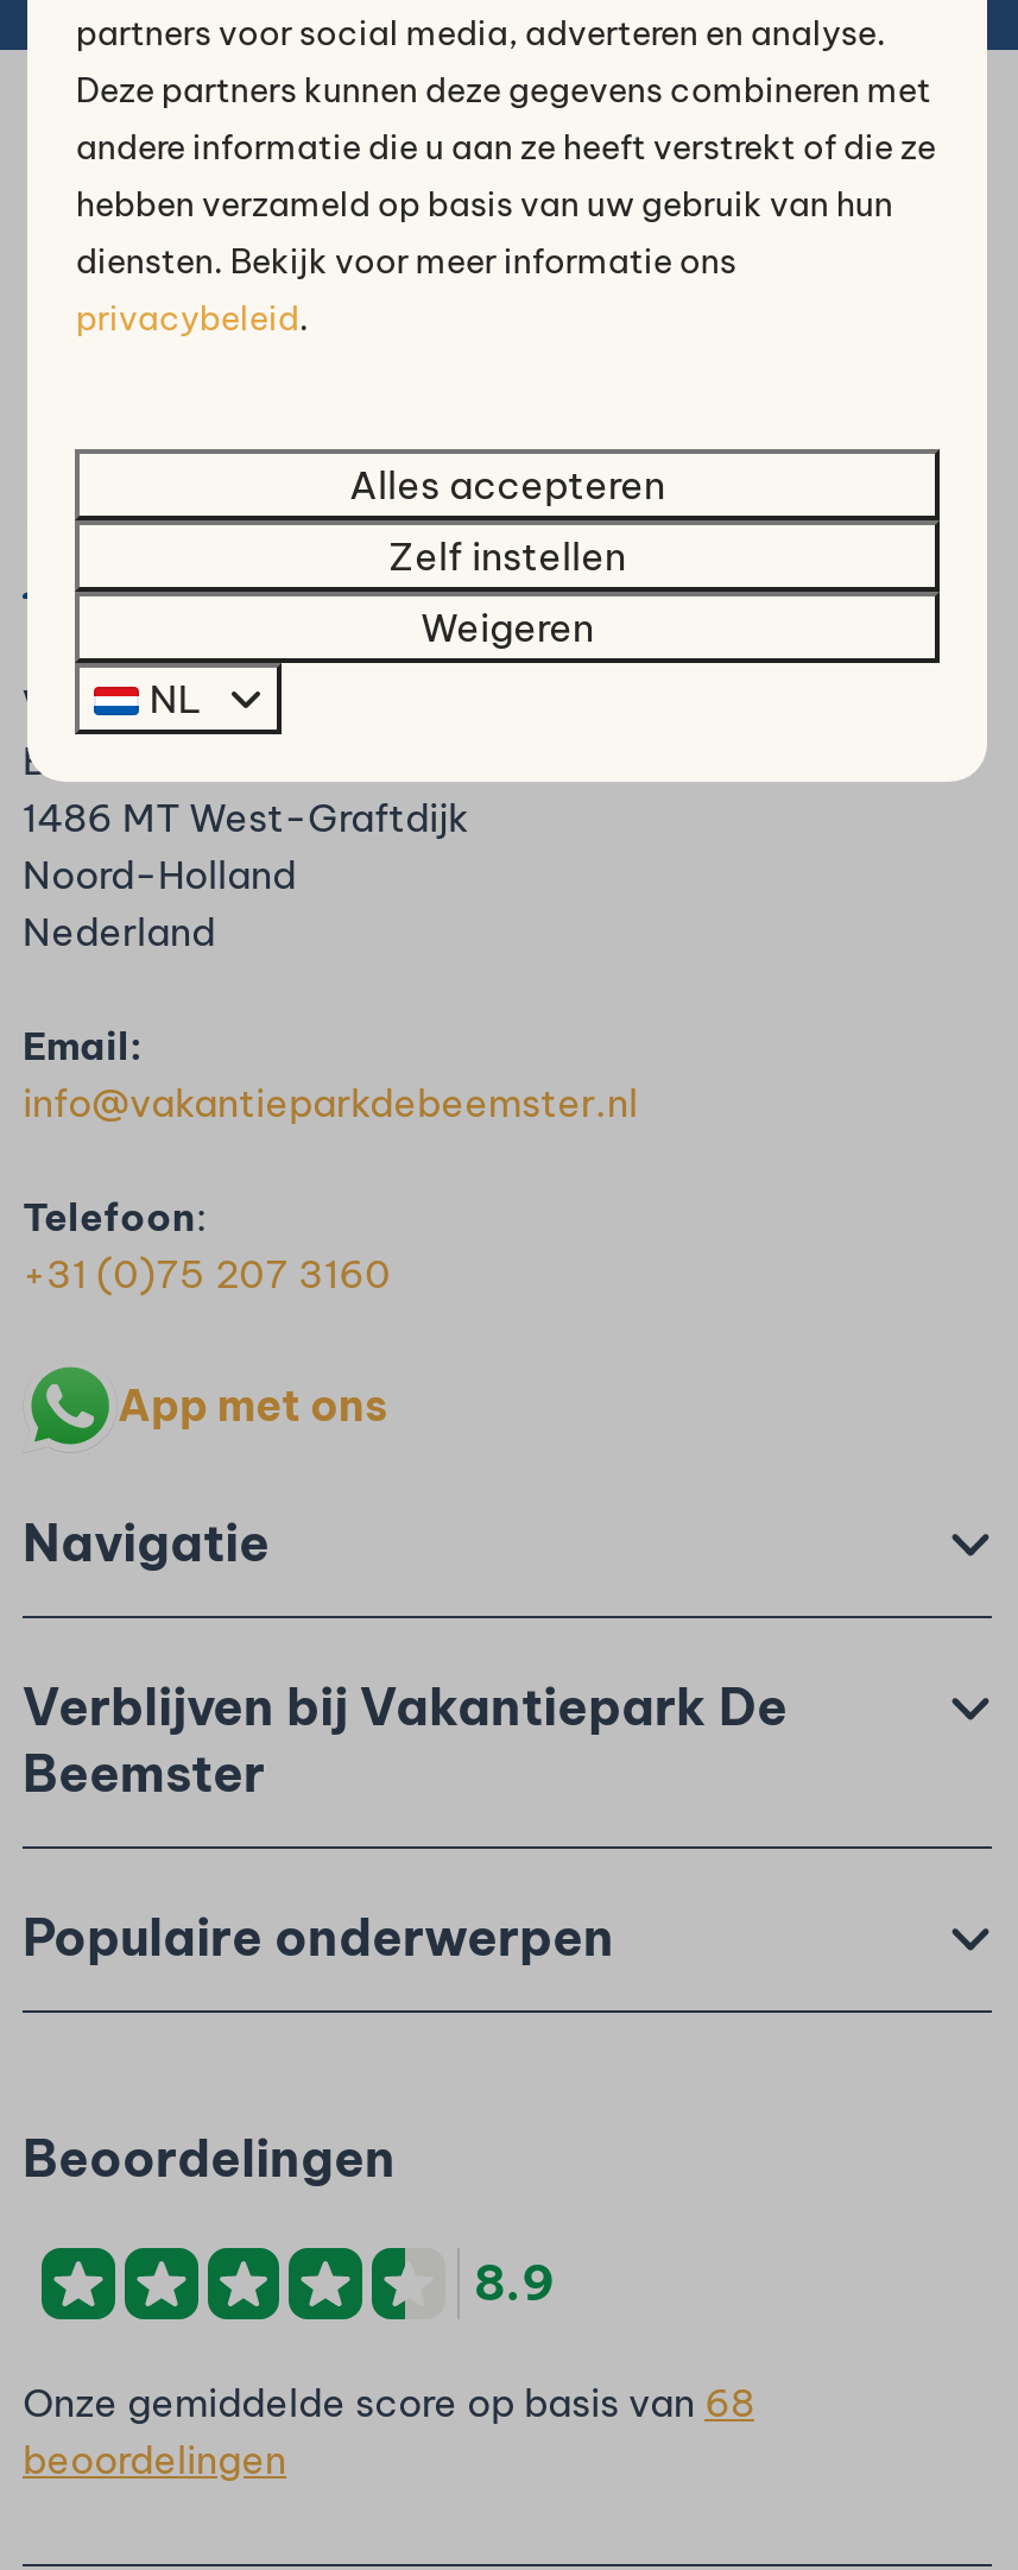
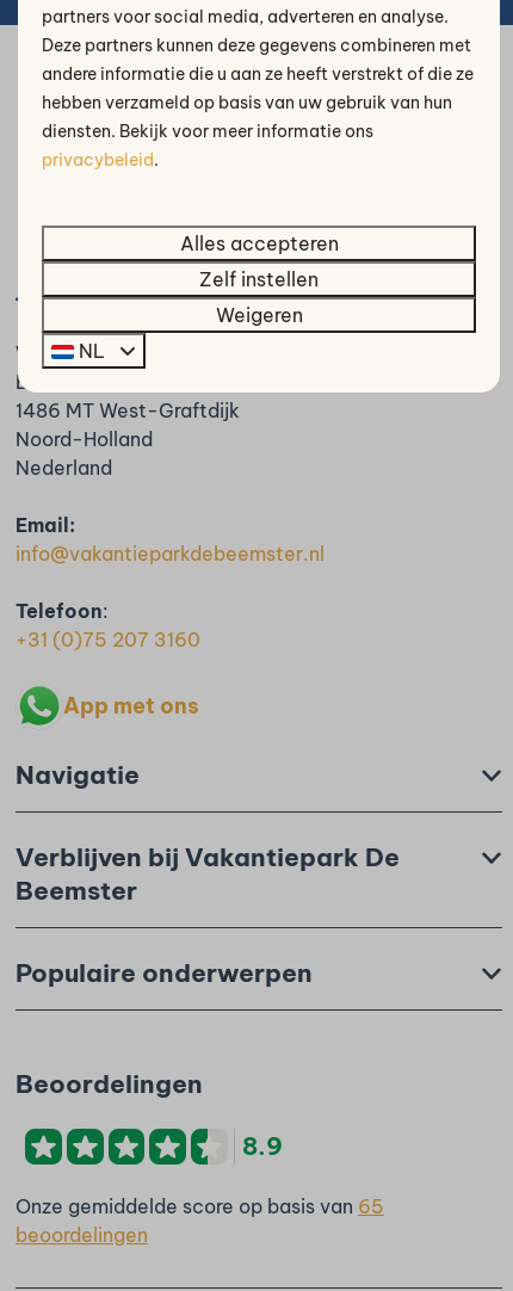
- Onze gemiddelde score op basis van 68
+ Onze gemiddelde score op basis van 65
